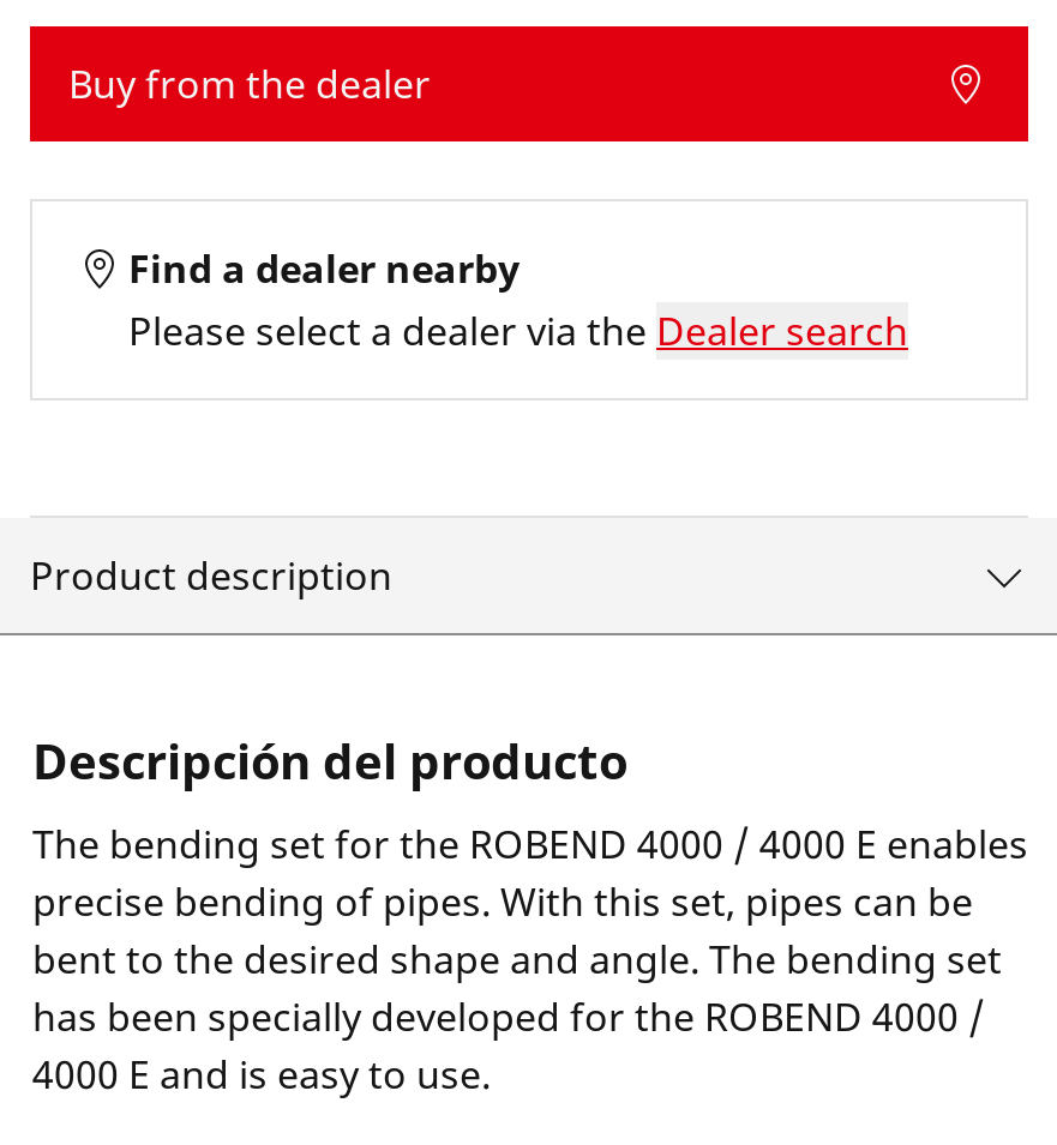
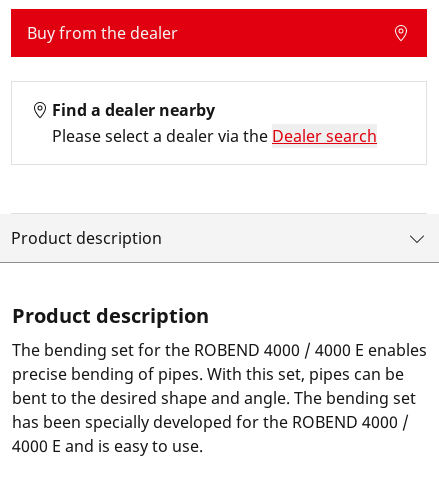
- Descripción del producto
+ Product description
